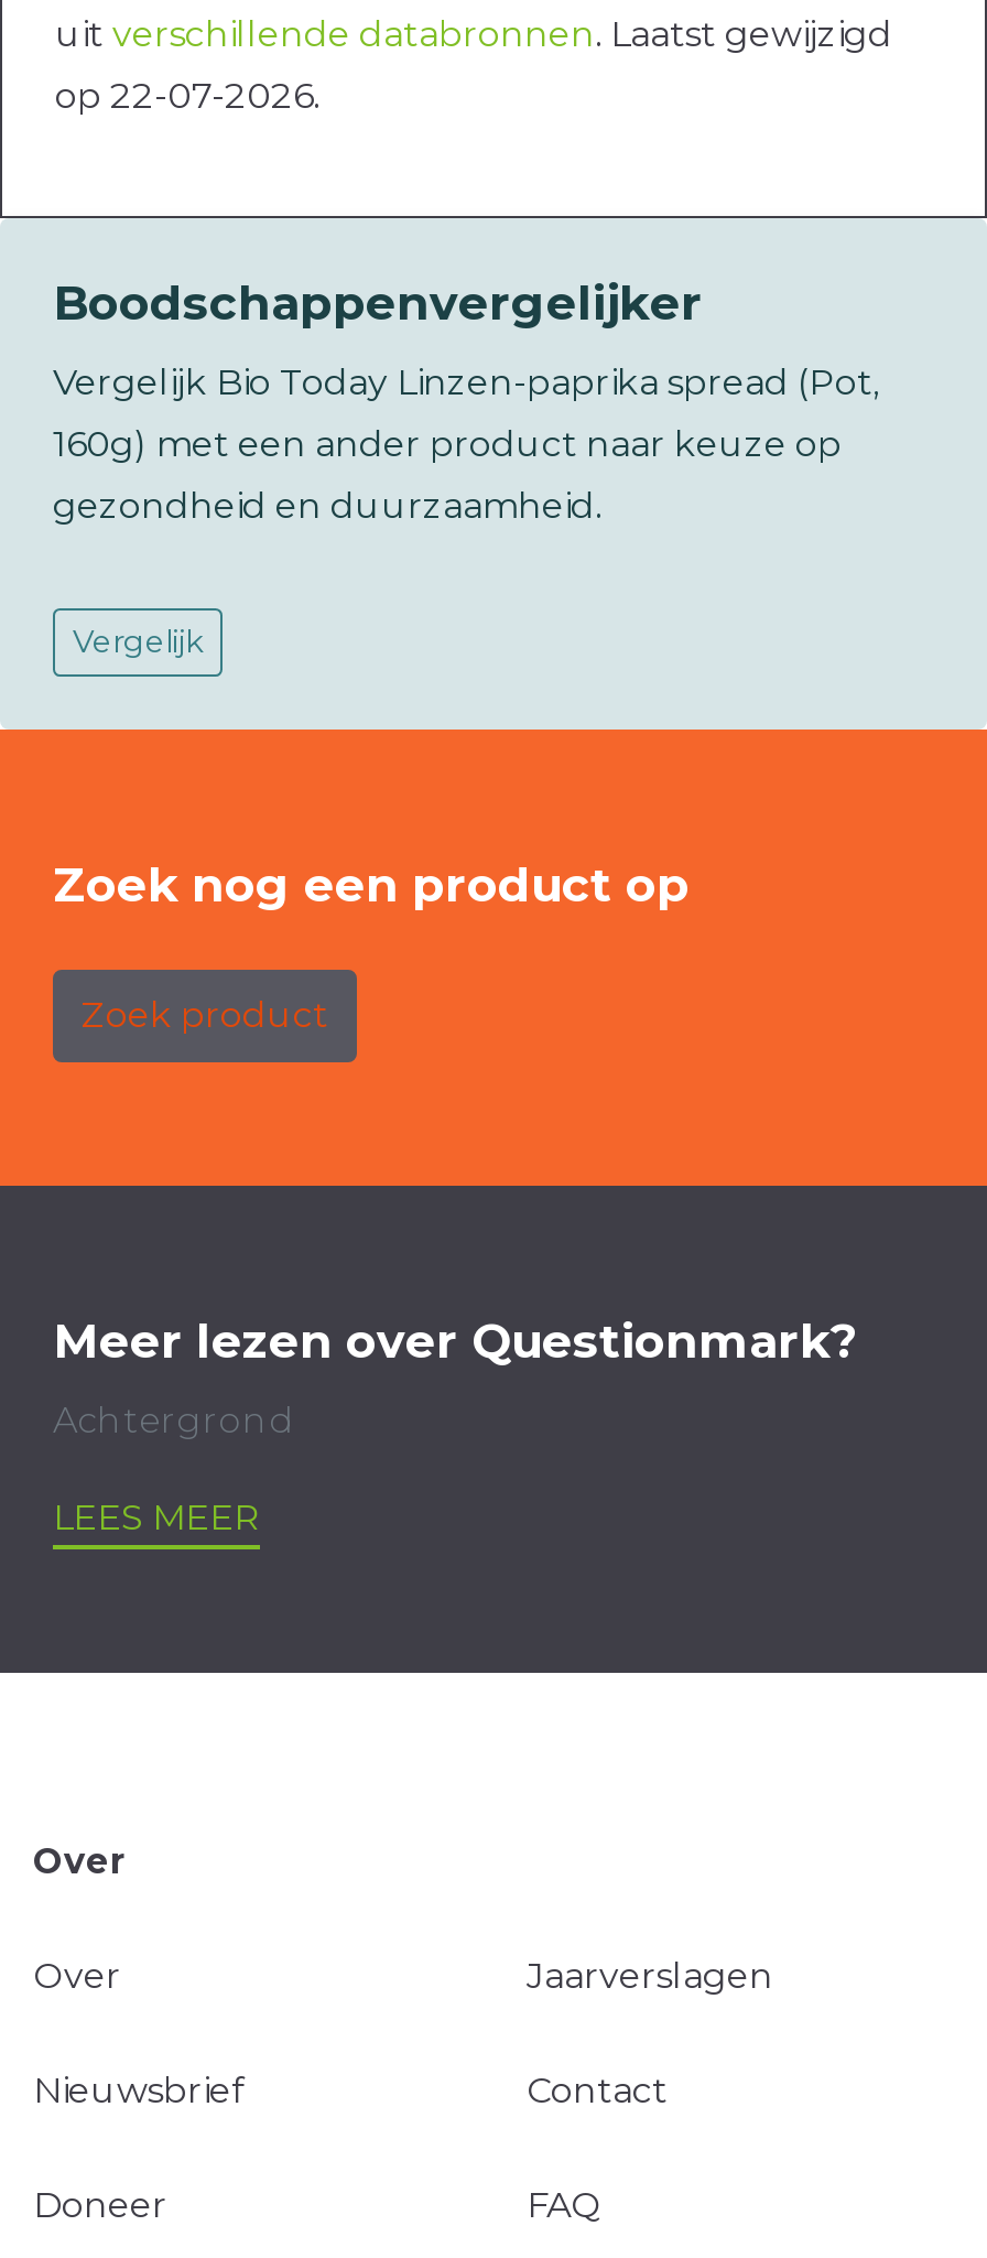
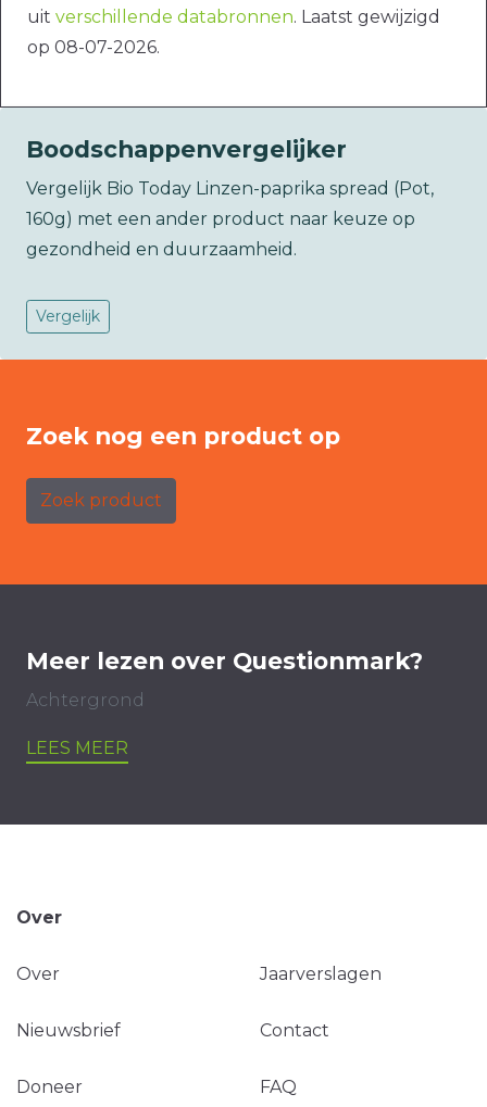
- op 22-07-2026.
+ op 08-07-2026.
